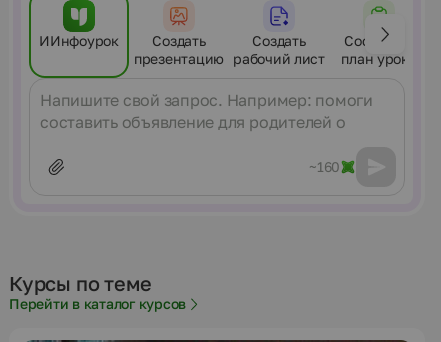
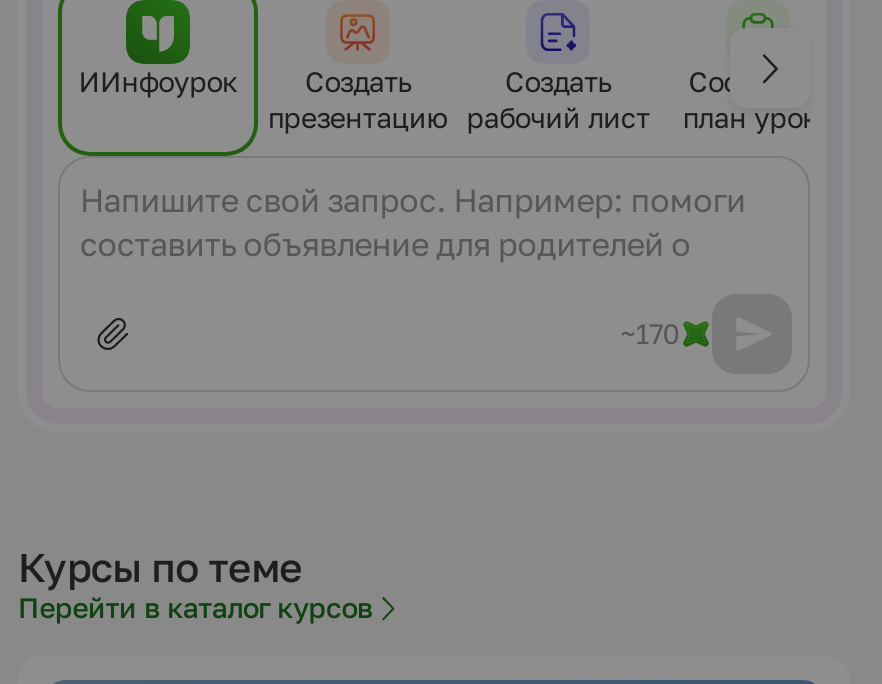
- ~160
+ ~170
